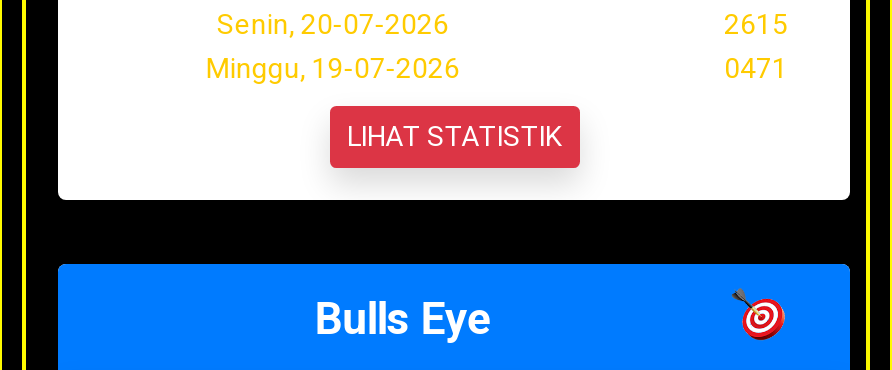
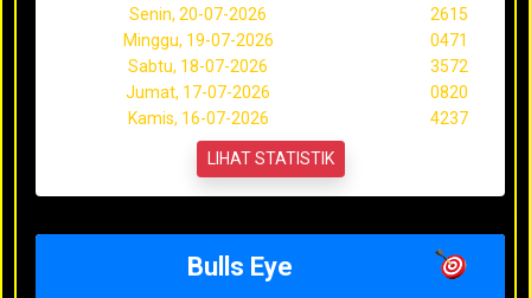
+ Sabtu, 18-07-2026
+ 3572
+ Jumat, 17-07-2026
+ 0820
+ Kamis, 16-07-2026
+ 4237
